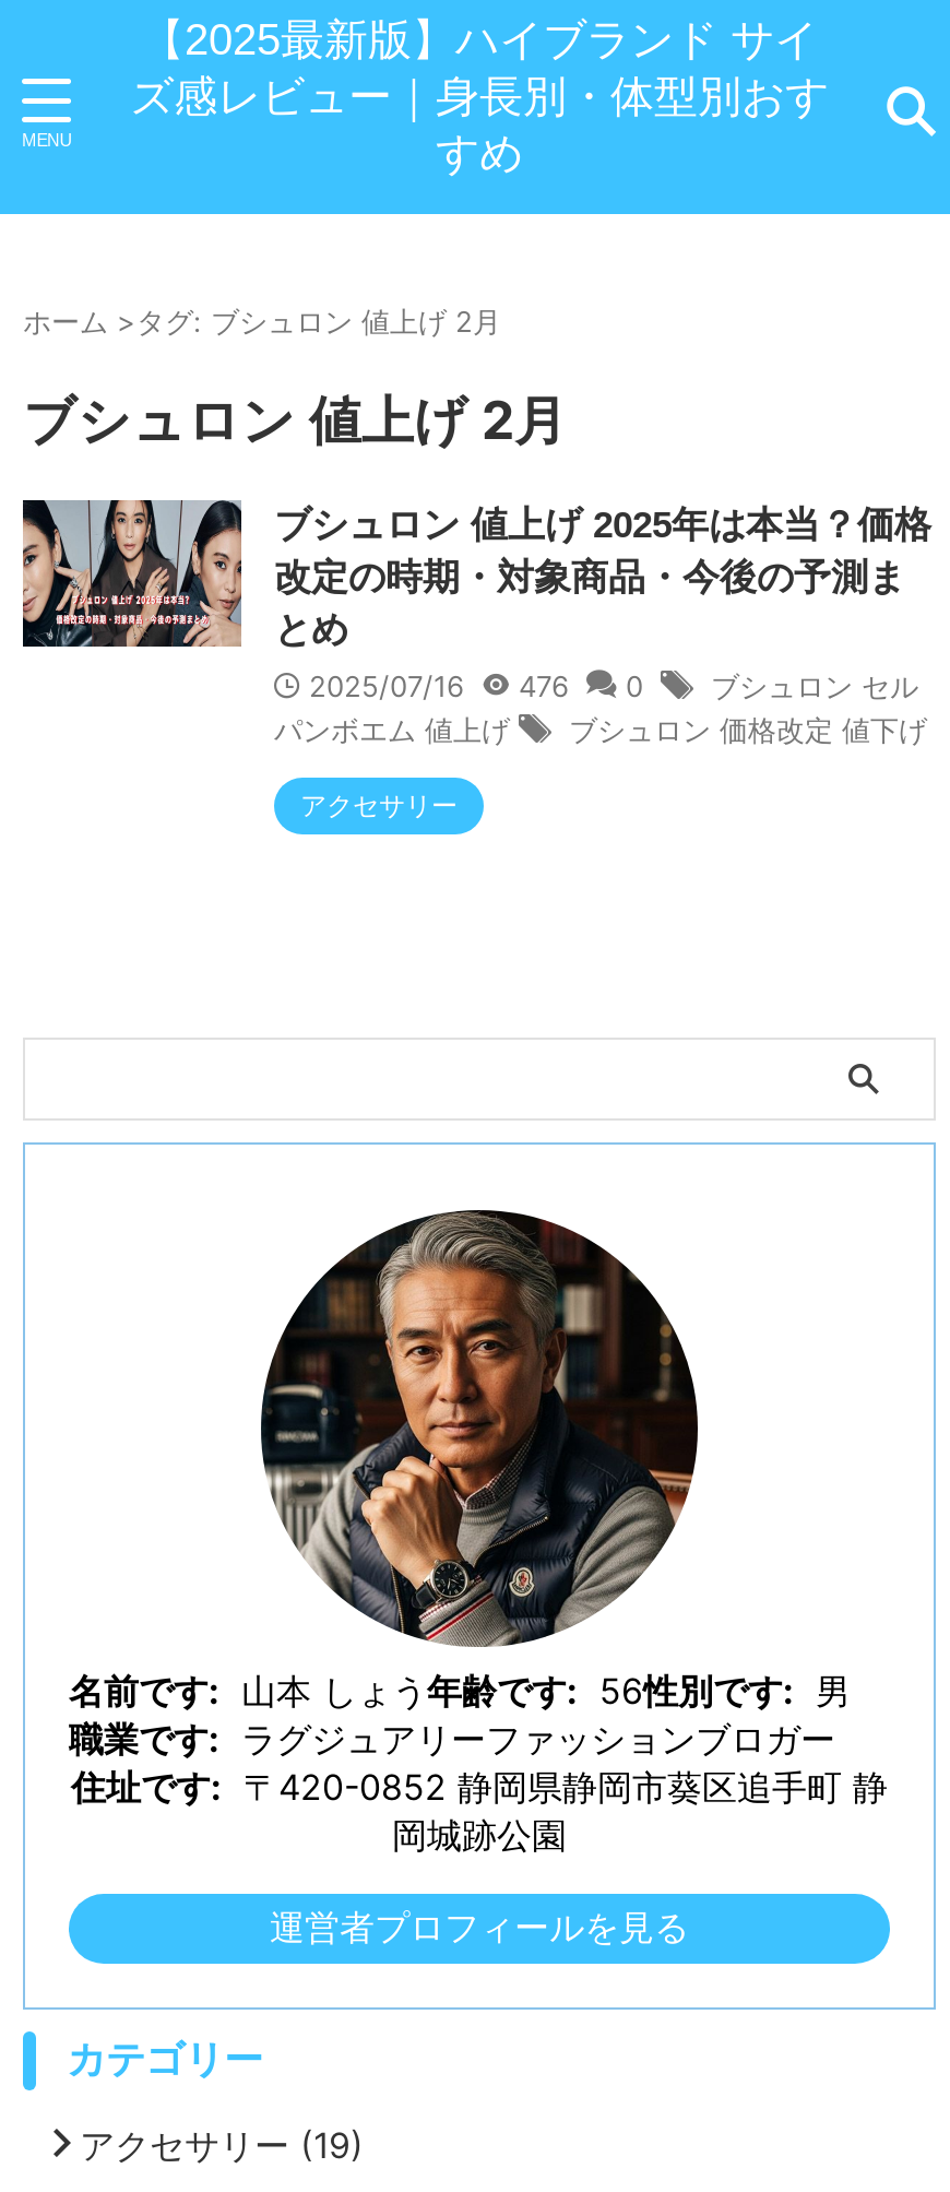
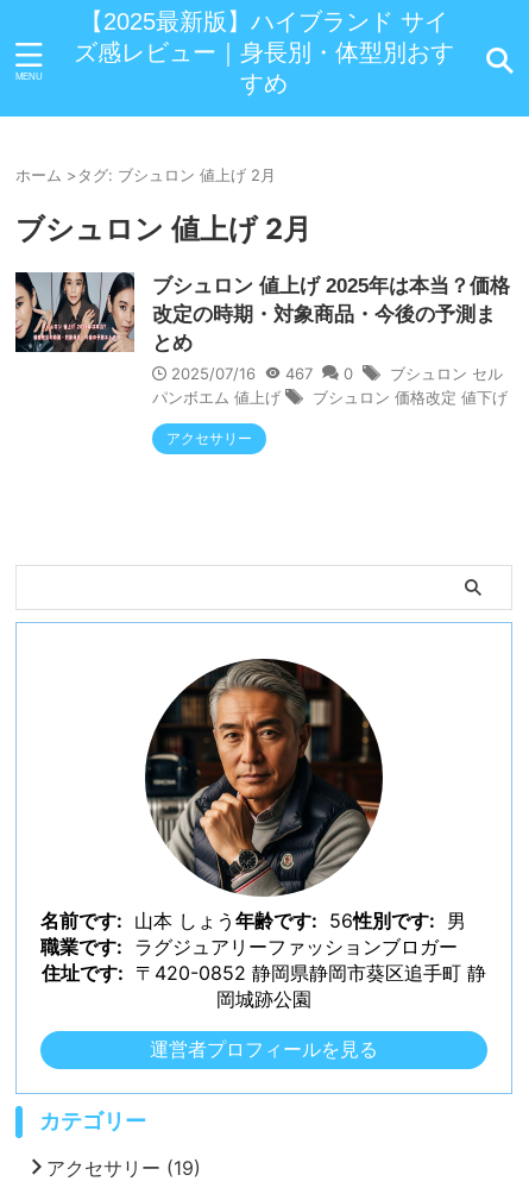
- 2025/07/16 476 0 ブシュロン セル
+ 2025/07/16 467 0 ブシュロン セル
